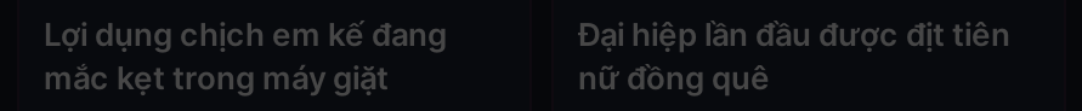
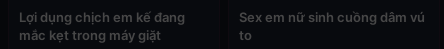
- Đại hiệp lần đầu được địt tiên
- nữ đồng quê
+ Sex em nữ sinh cuồng dâm vú
+ to
